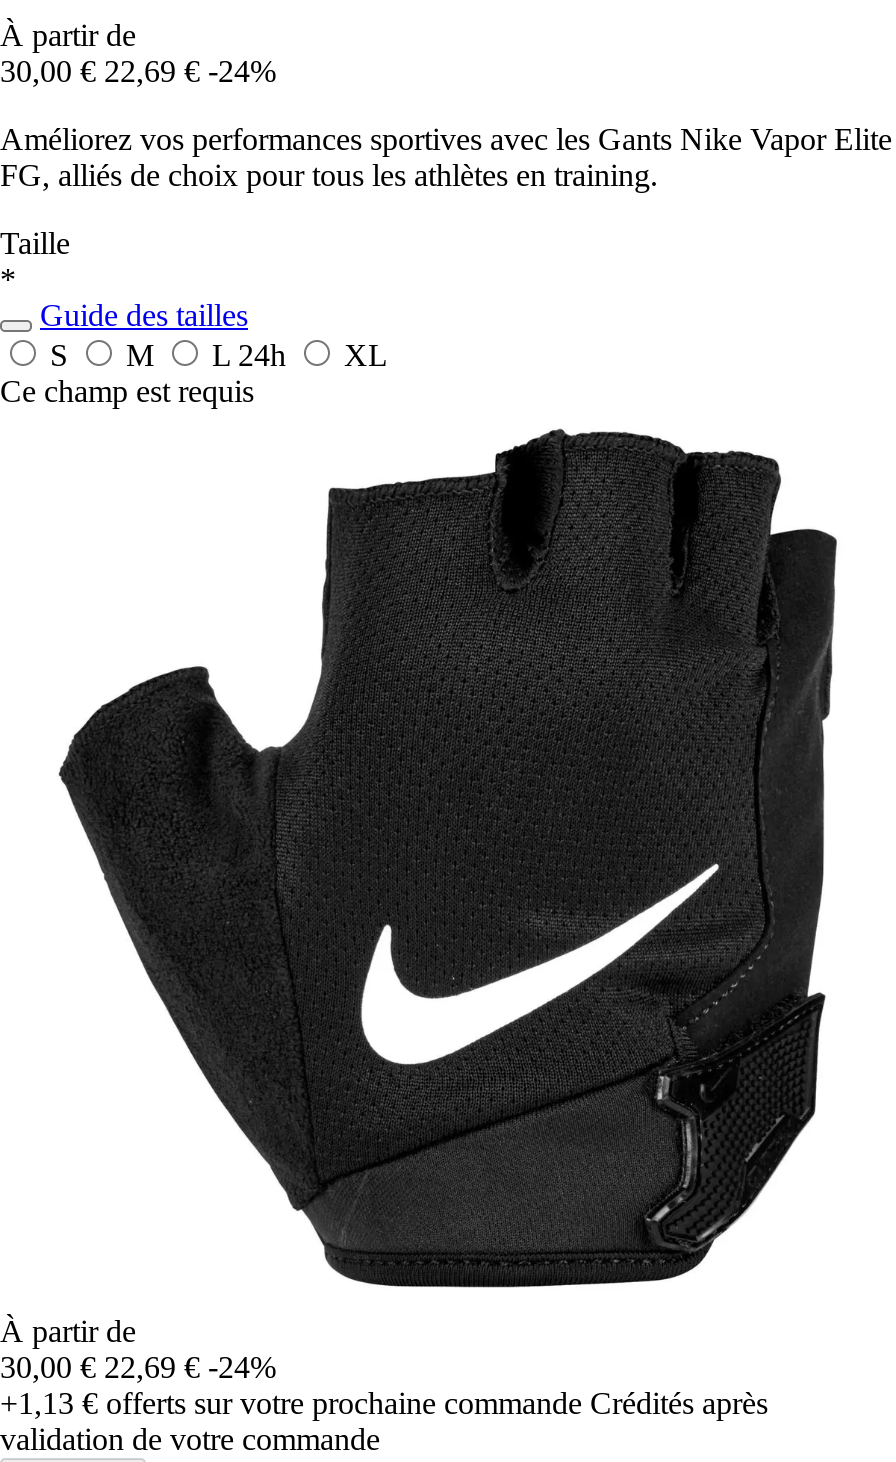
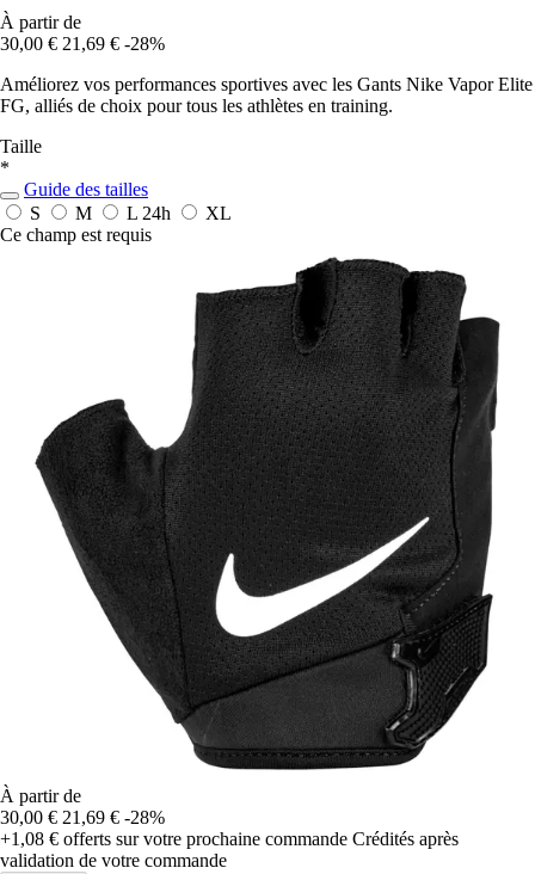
- 30,00 € 22,69 € -24%
+ 30,00 € 21,69 € -28%

- 30,00 € 22,69 € -24%
+ 30,00 € 21,69 € -28%

- +1,13 €offerts sur votre prochaine commande Crédités après
+ +1,08 €offerts sur votre prochaine commande Crédités après
